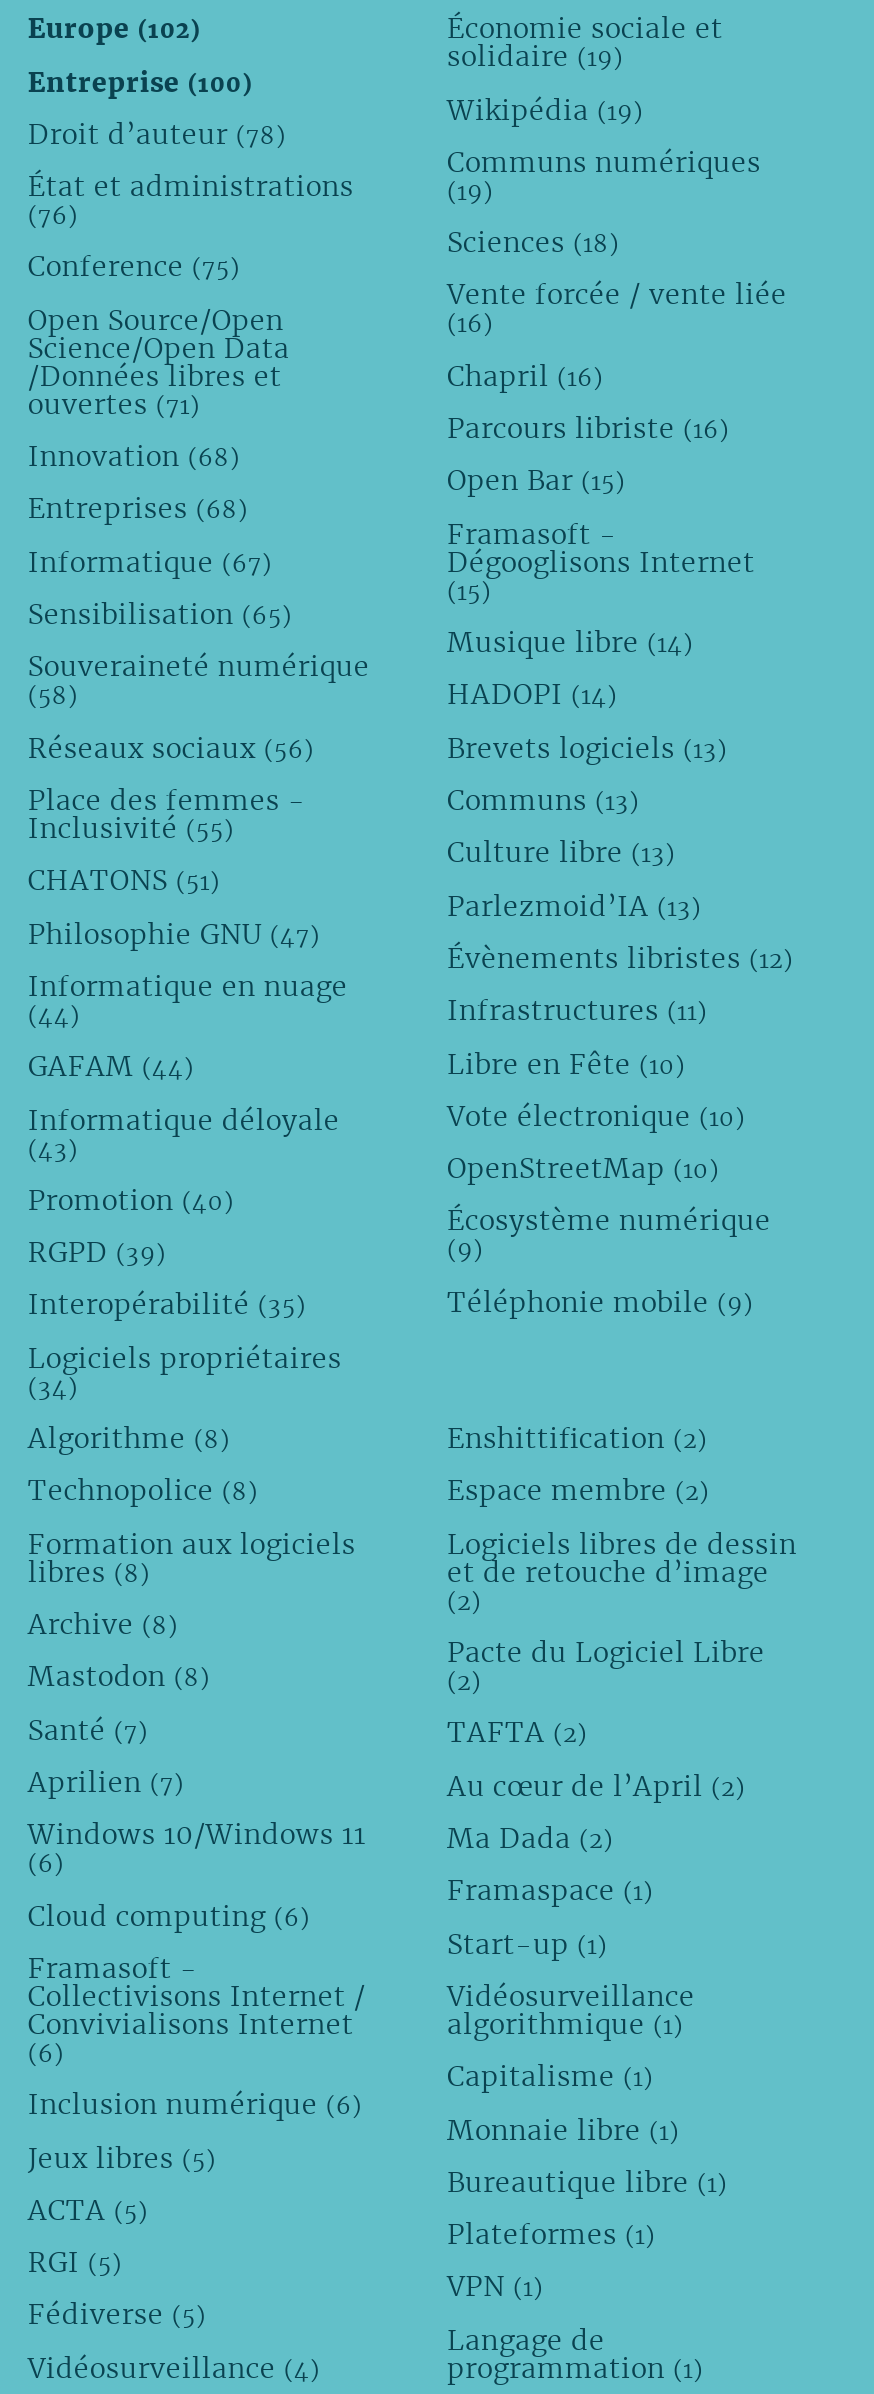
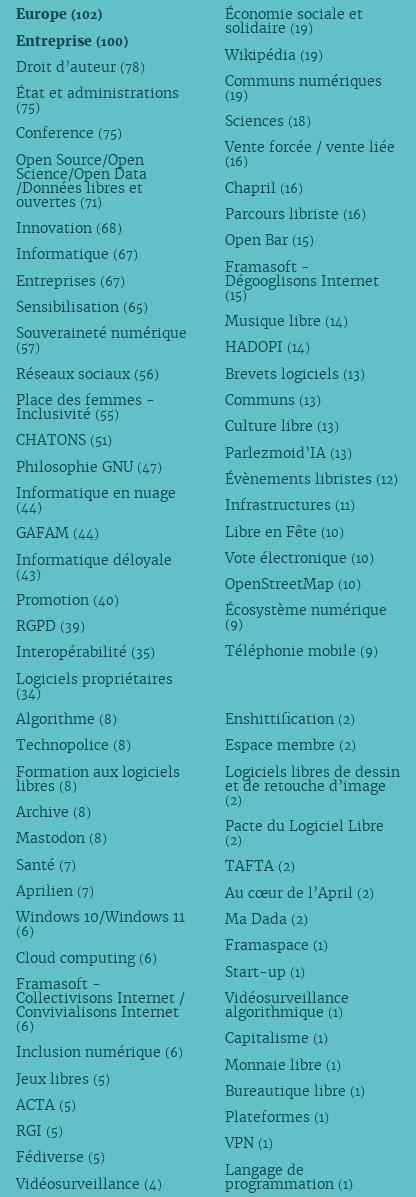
- (76)
+ (75)

- Entreprises (68)

moved up: Informatique (67)

+ Entreprises (67)

- (58)
+ (57)
